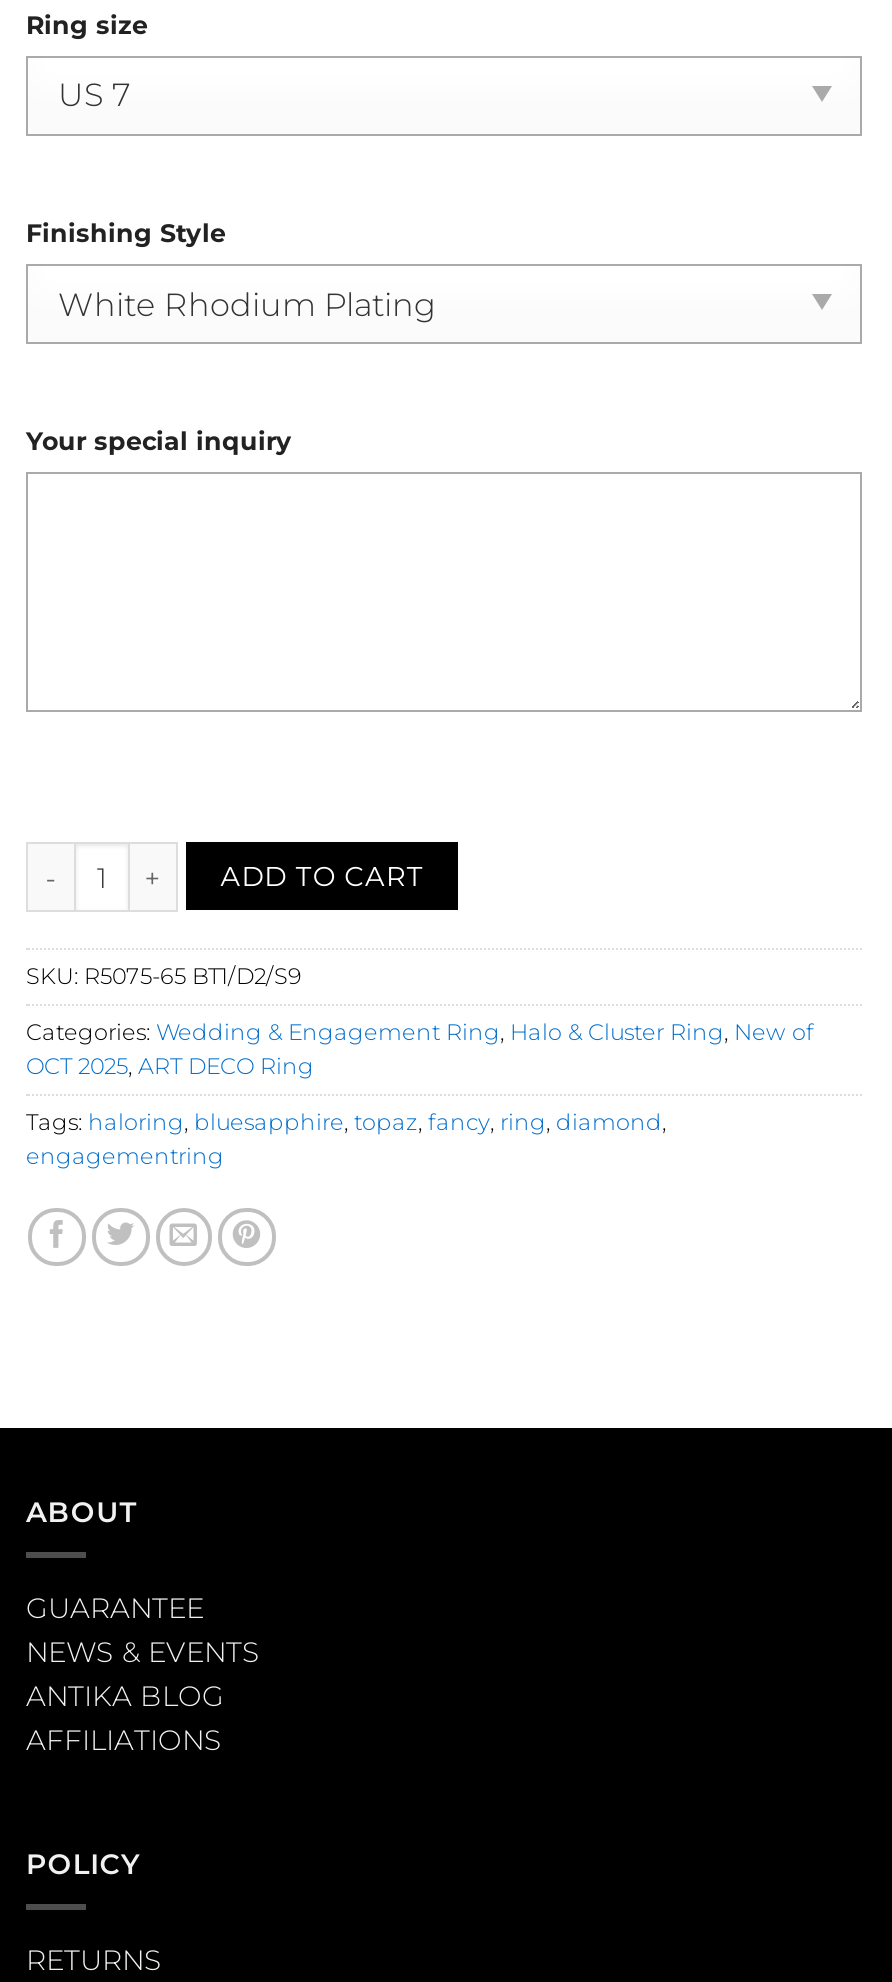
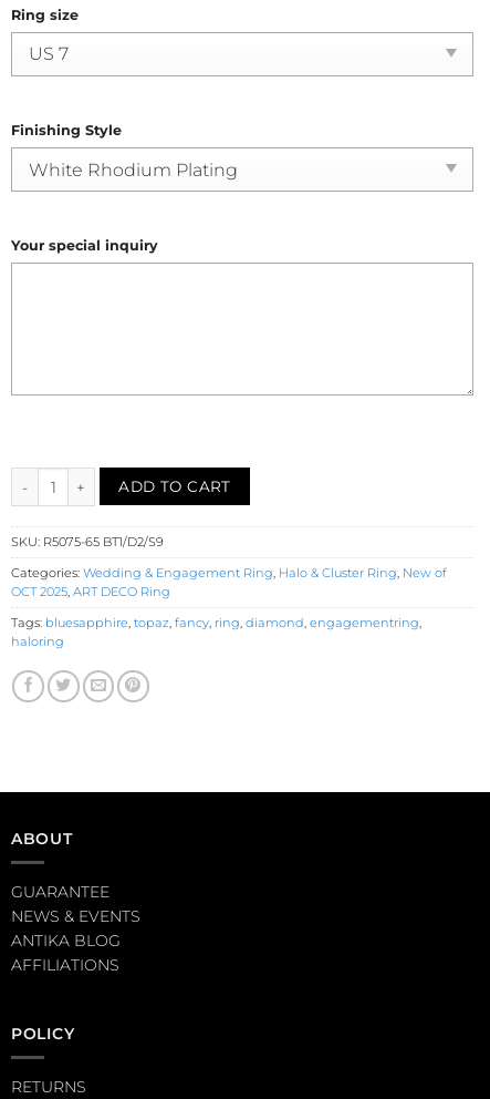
- Tags: haloring, bluesapphire, topaz, fancy, ring, diamond
- engagementring
+ Tags: bluesapphire, topaz, fancy, ring, diamond, engagementring
+ haloring
